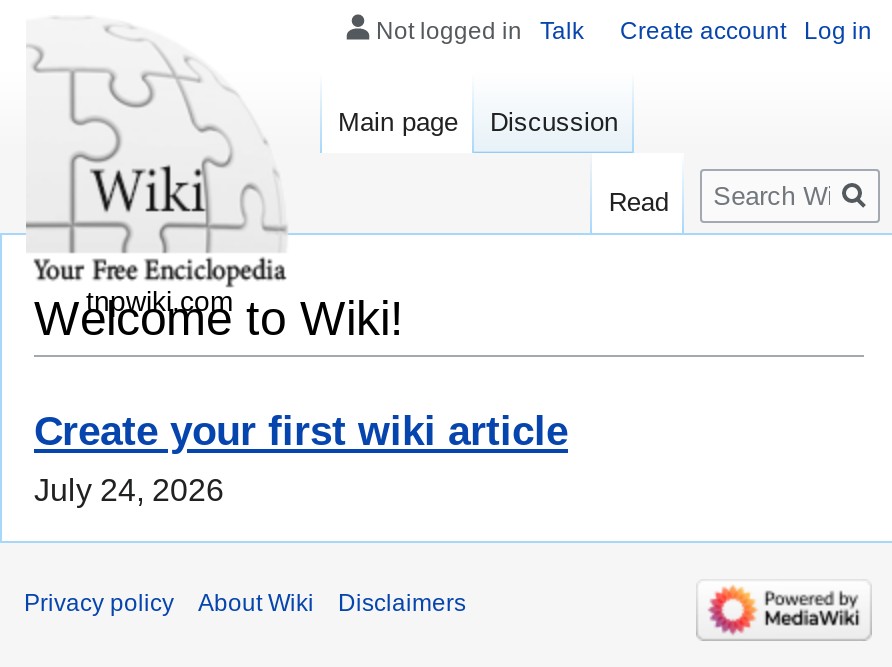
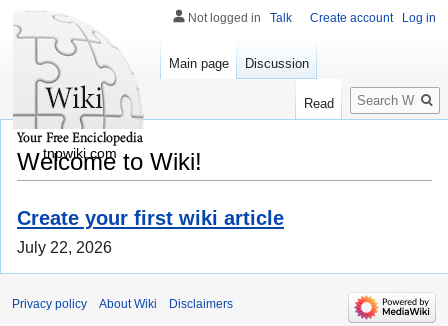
- July 24, 2026
+ July 22, 2026
